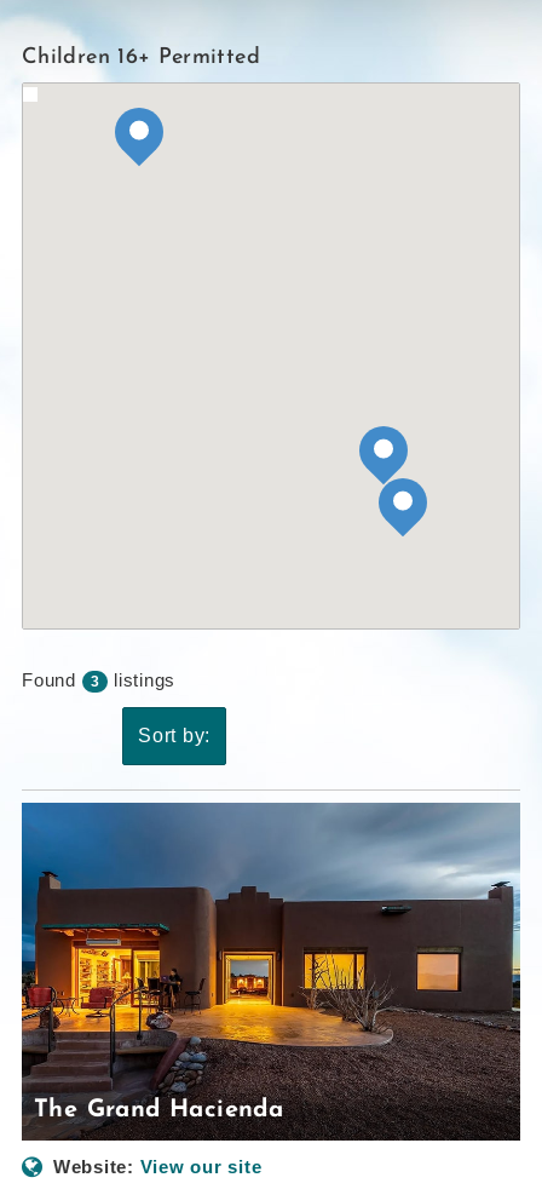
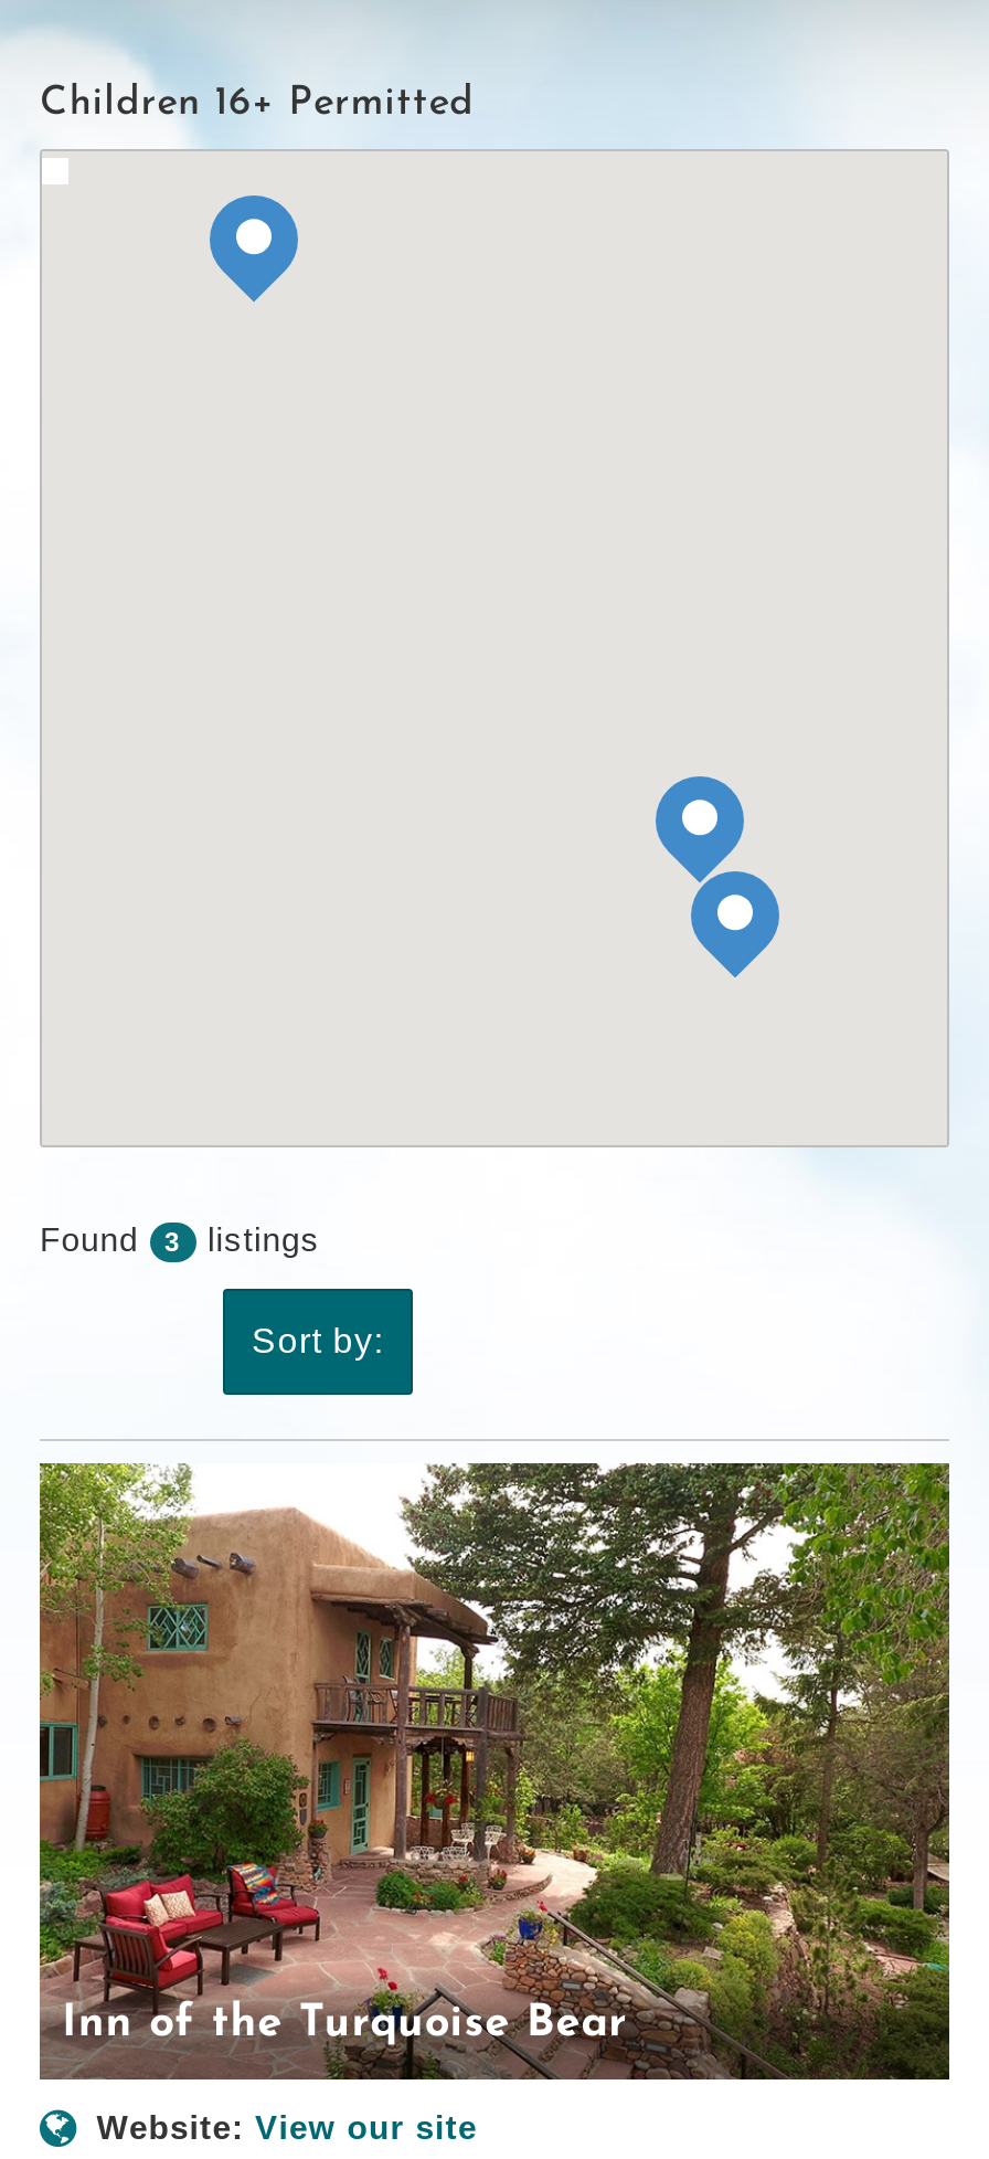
- [image]
- The Grand Hacienda
+ [image]
+ Inn of the Turquoise Bear
